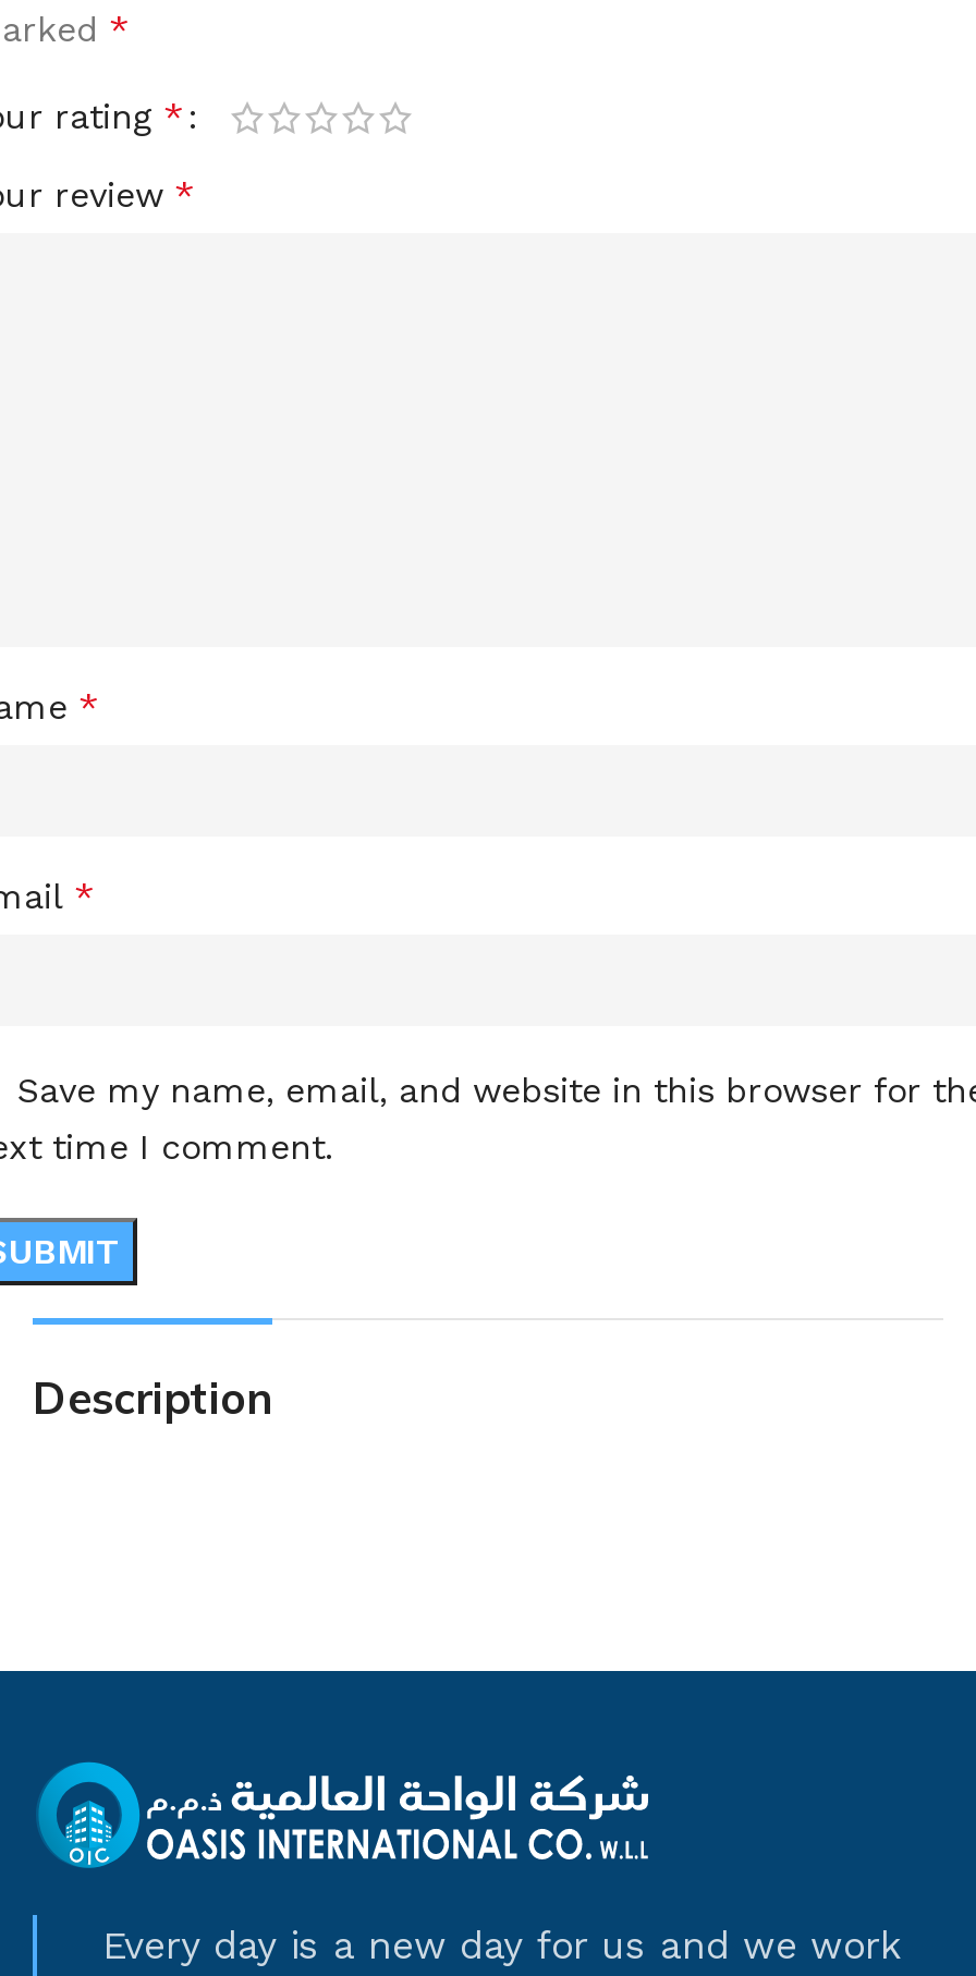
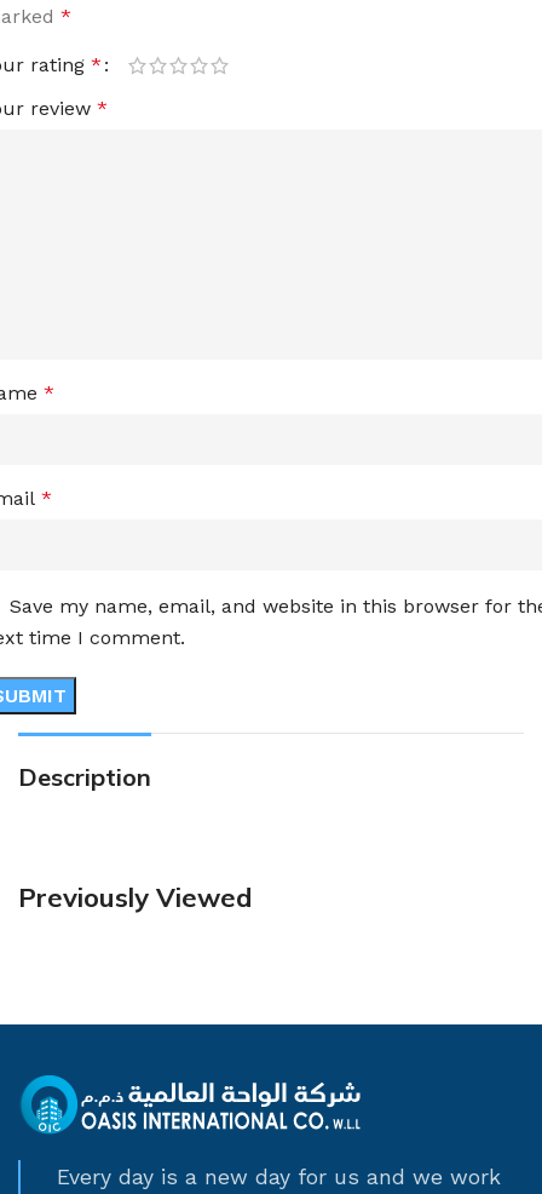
+ Previously Viewed
